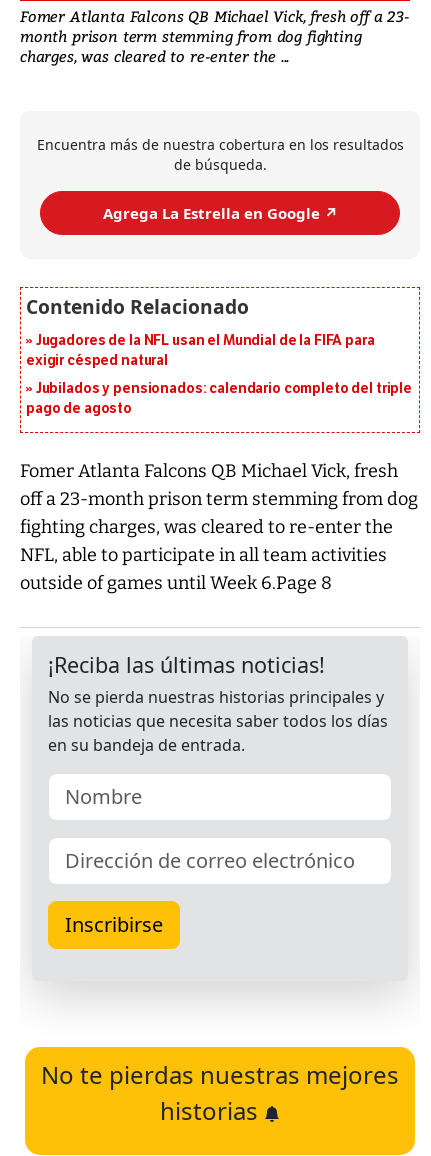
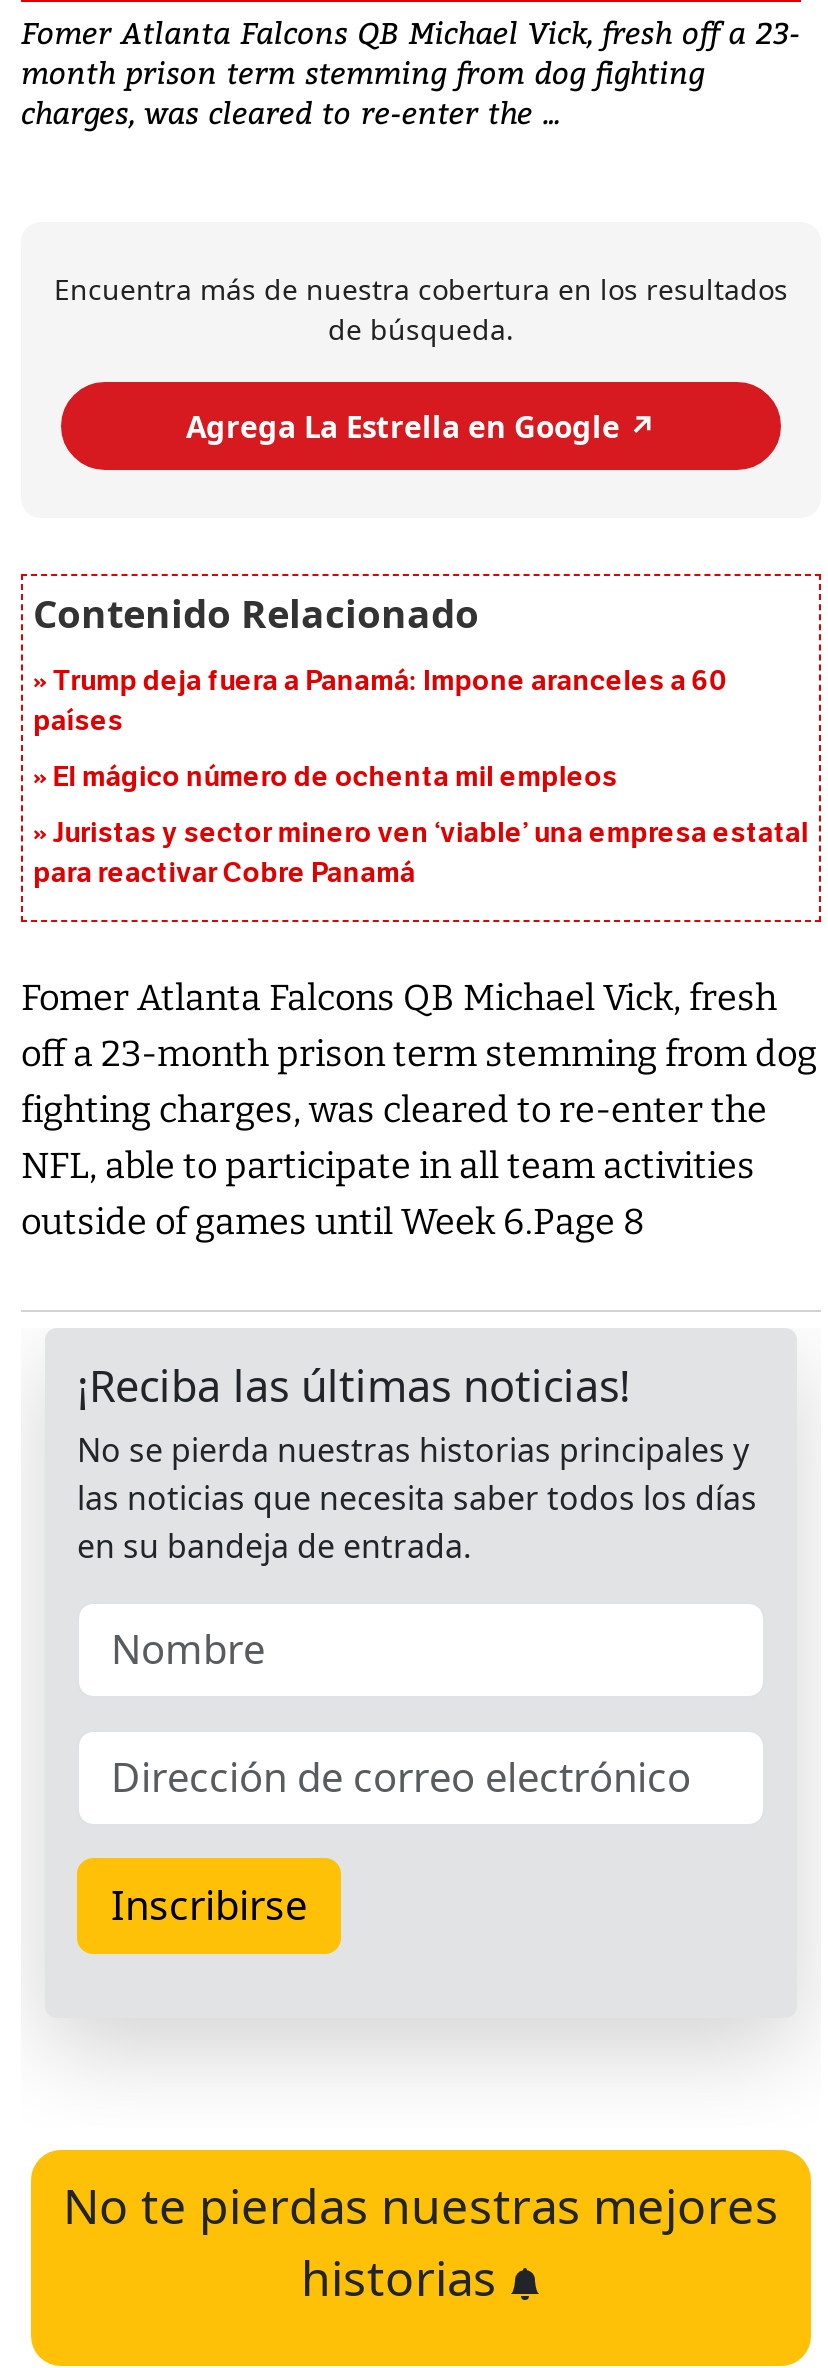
- Jugadores de la NFL usan el Mundial de la FIFA para
- exigir césped natural
- Jubilados y pensionados: calendario completo del triple
- pago de agosto
+ Trump deja fuera a Panamá: Impone aranceles a 60
+ países
+ El mágico número de ochenta mil empleos
+ Juristas y sector minero ven ‘viable’ una empresa estatal
+ para reactivar Cobre Panamá
